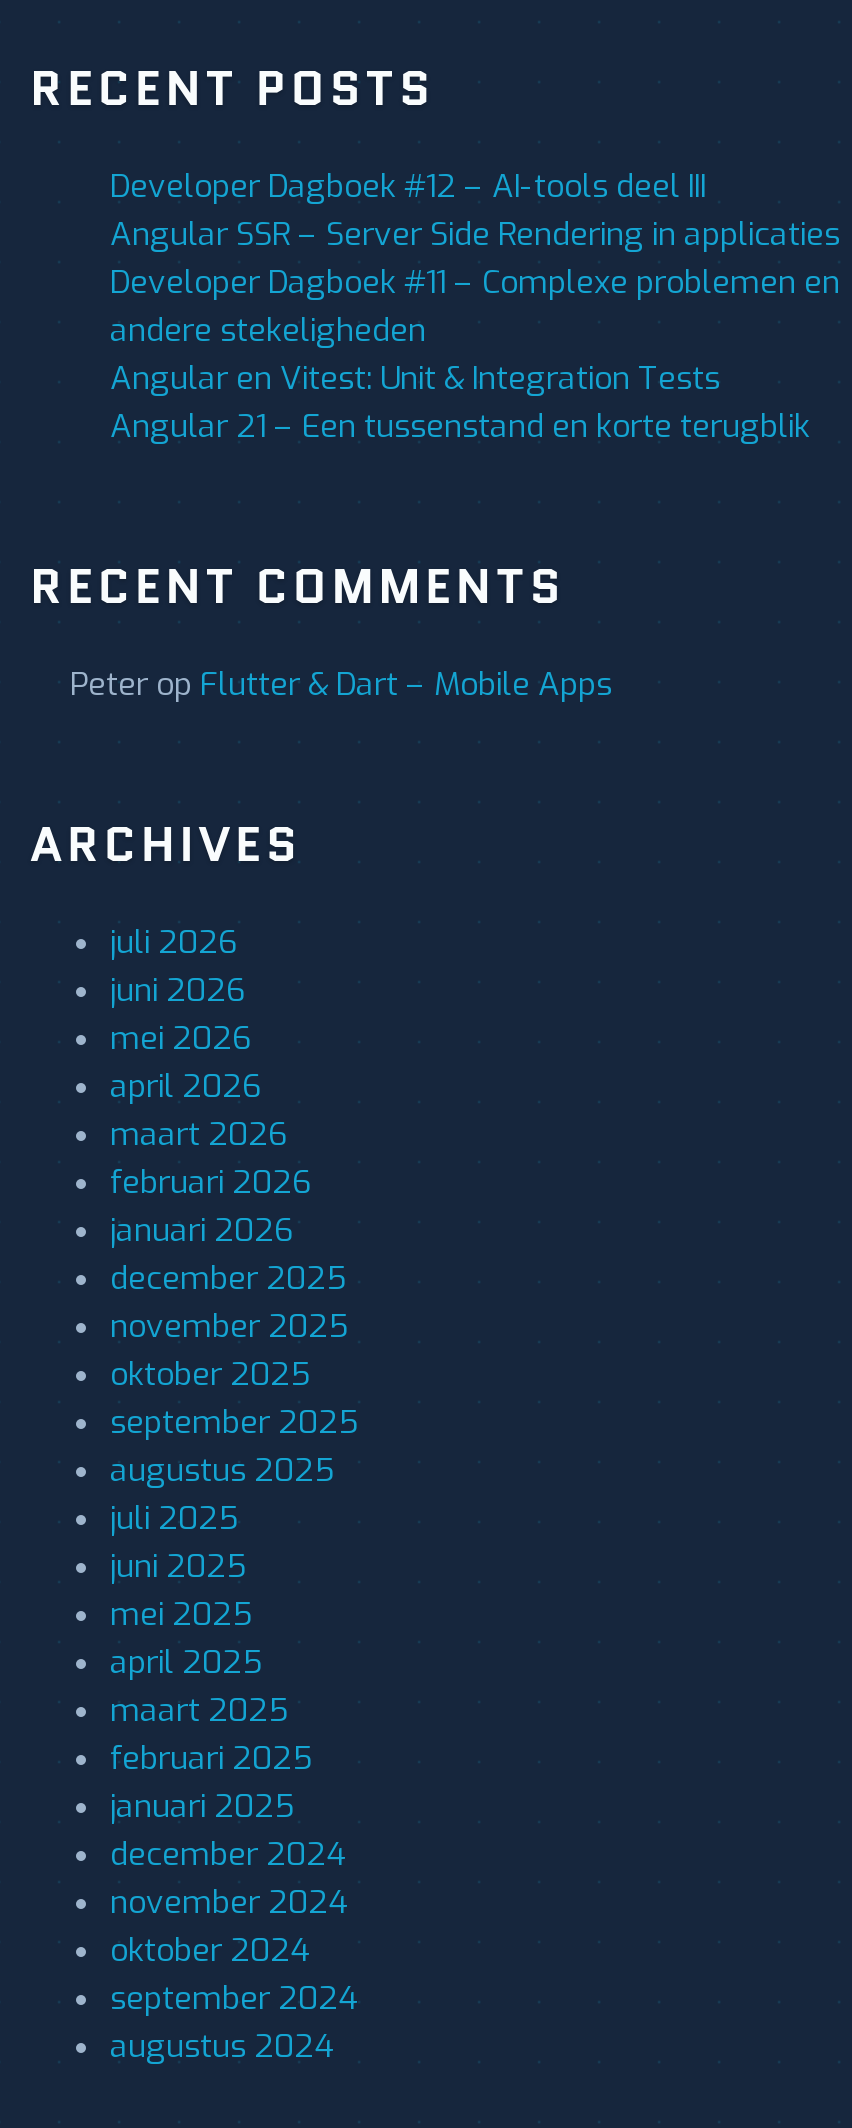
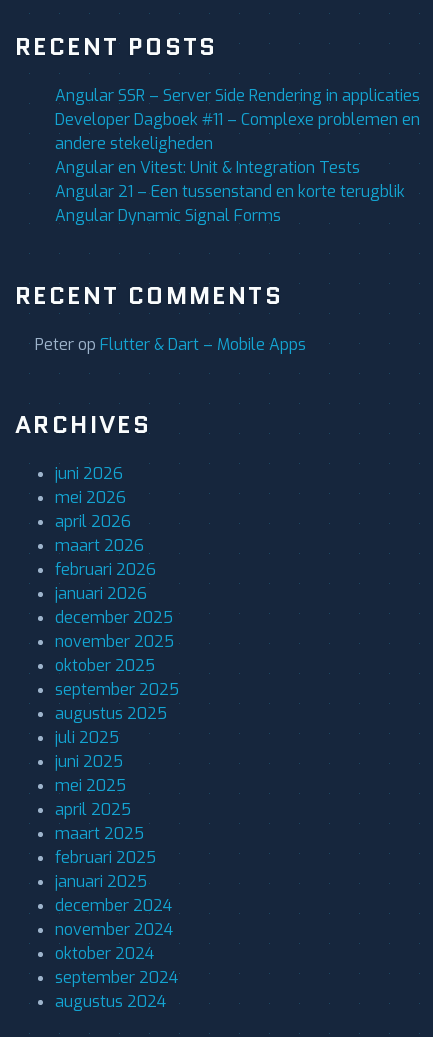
- Developer Dagboek #12 – AI-tools deel III

+ Angular Dynamic Signal Forms

- juli 2026
